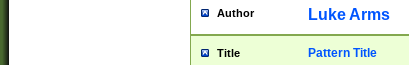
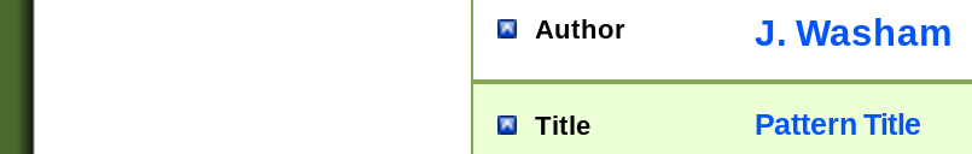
- Luke Arms
+ J. Washam
